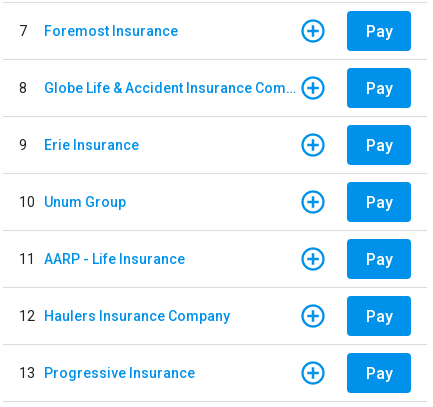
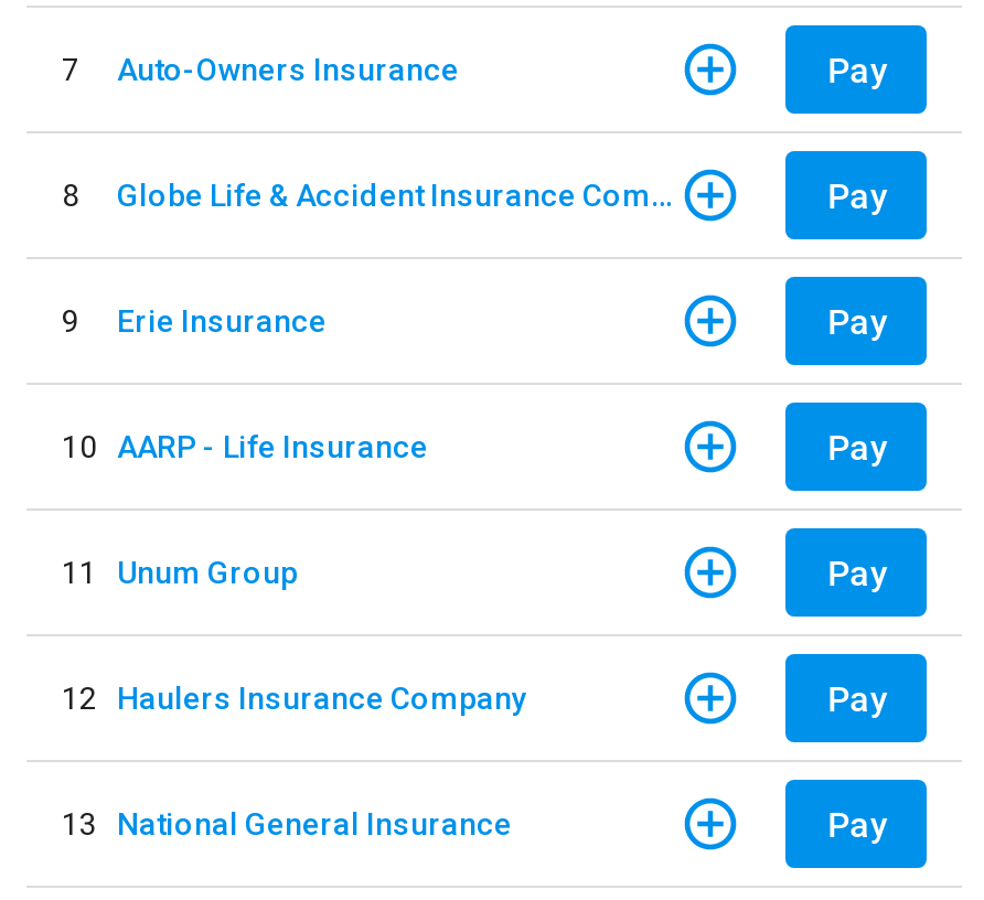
- Foremost Insurance
+ Auto-Owners Insurance

- 10 Unum Group
+ 10 AARP - Life Insurance

- 11 AARP - Life Insurance
+ 11 Unum Group

- 13 Progressive Insurance
+ 13 National General Insurance
